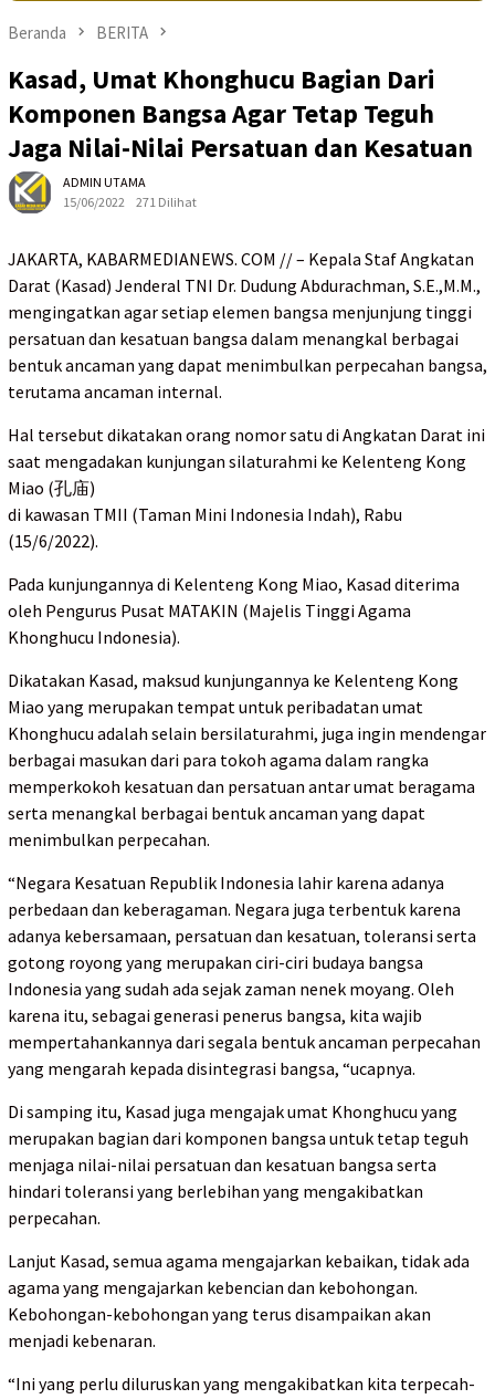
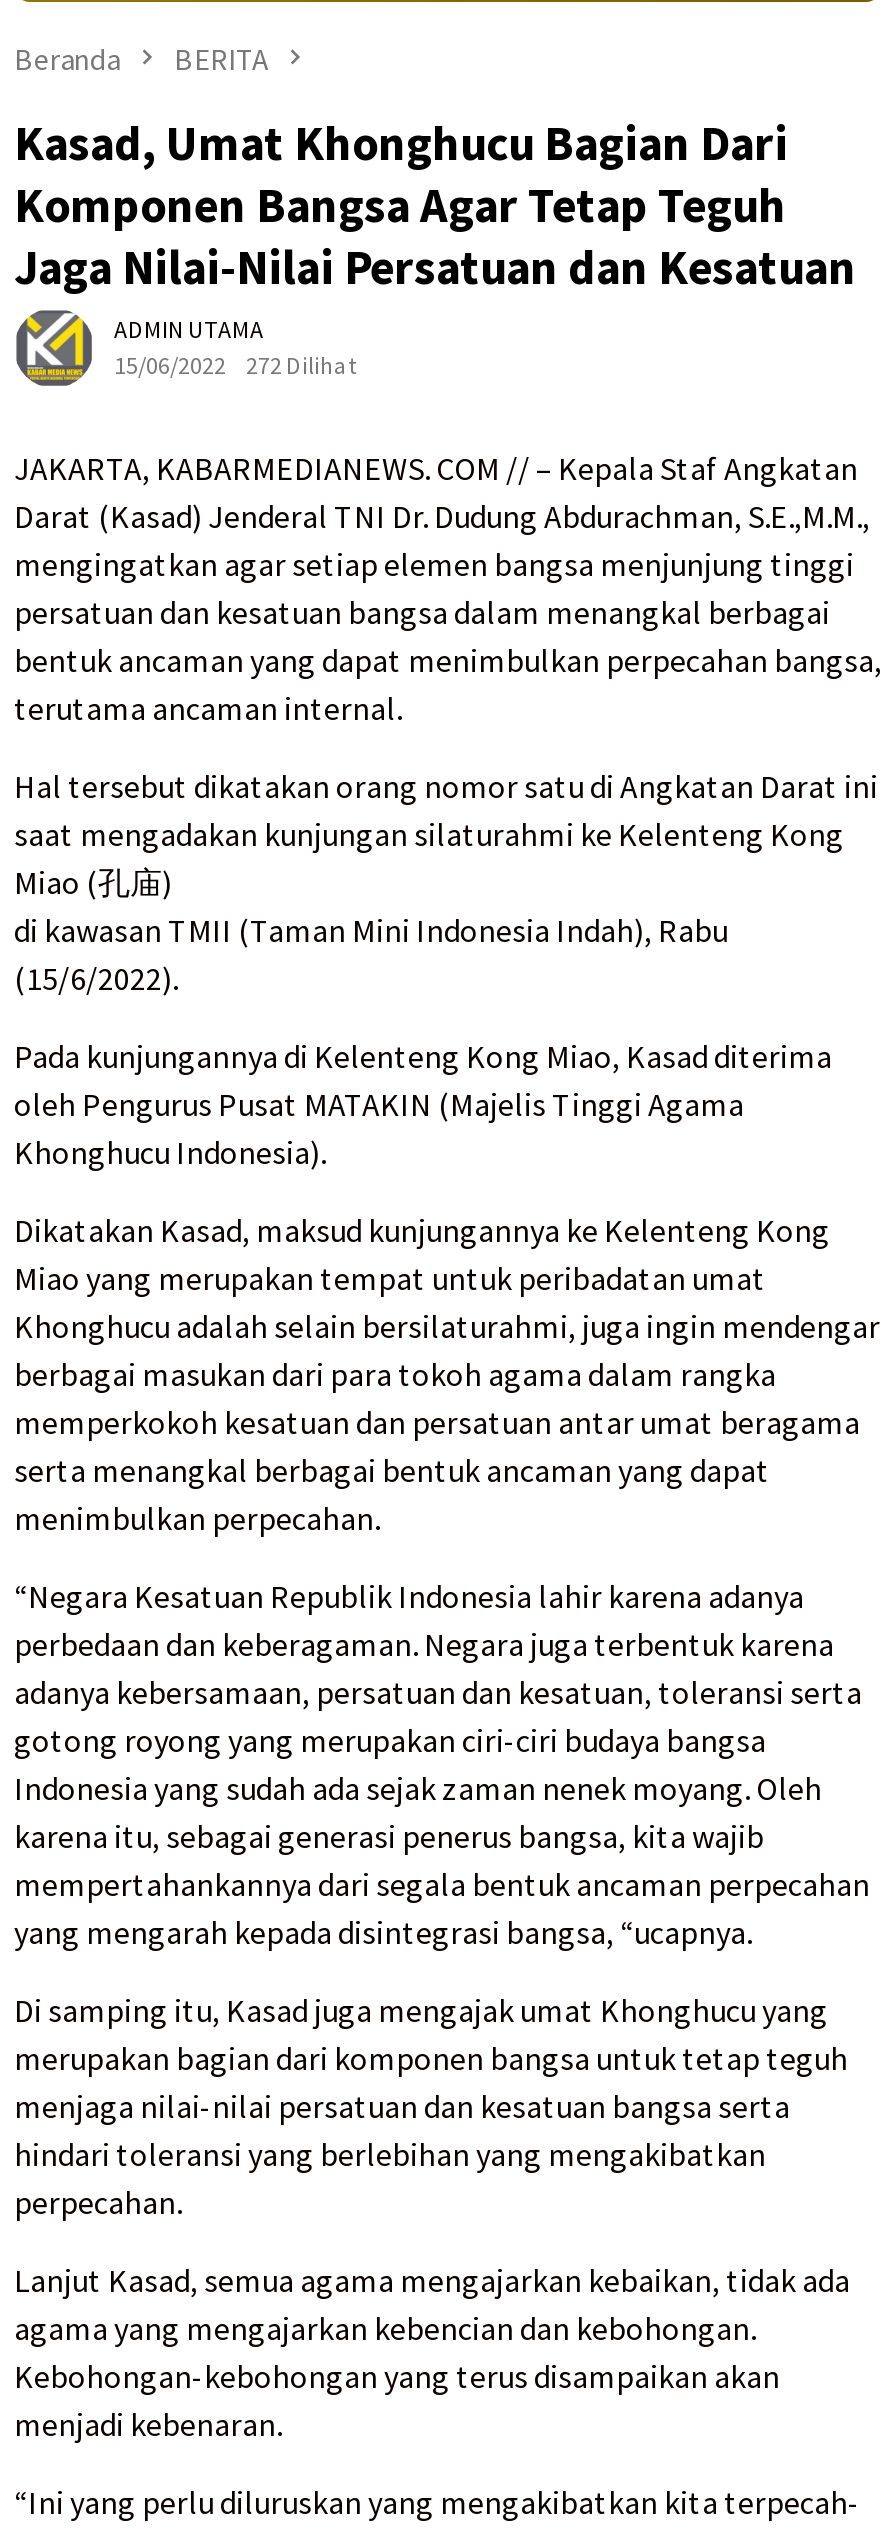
- 15/06/2022 271 Dilihat
+ 15/06/2022 272 Dilihat
